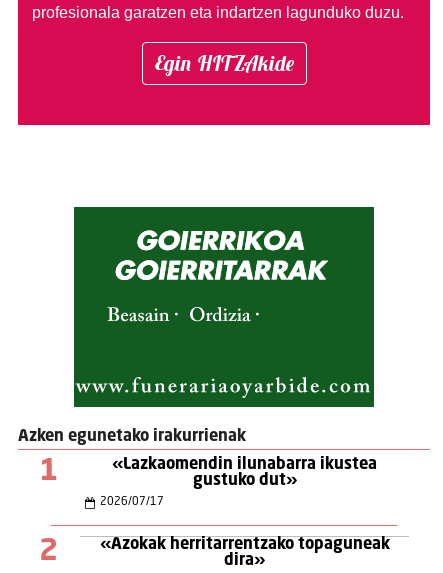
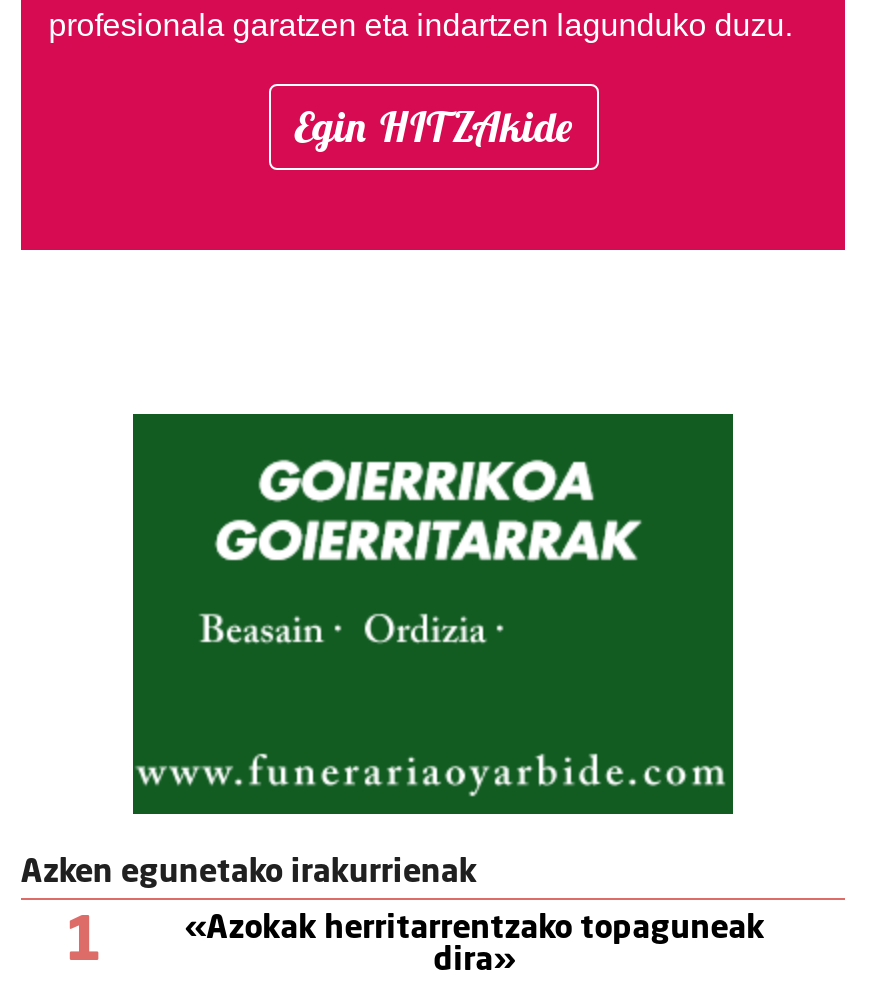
- «Lazkaomendin ilunabarra ikustea
- gustuko dut»
- 2026/07/17
- 2
